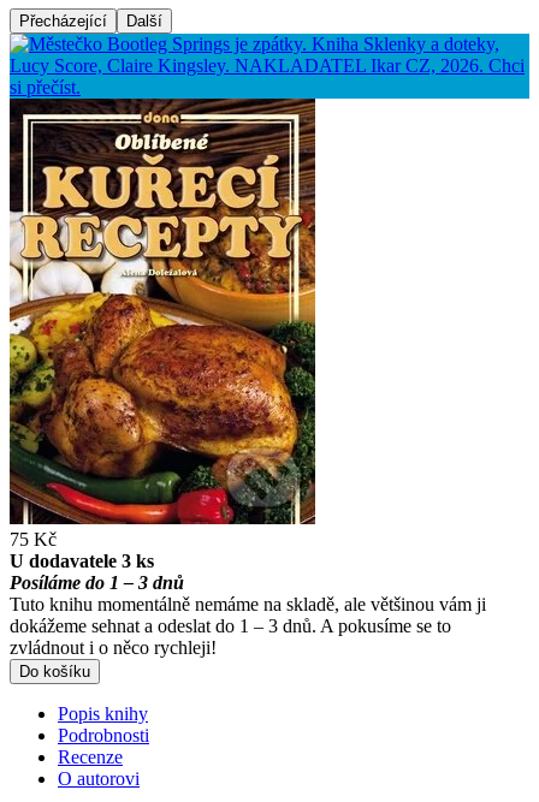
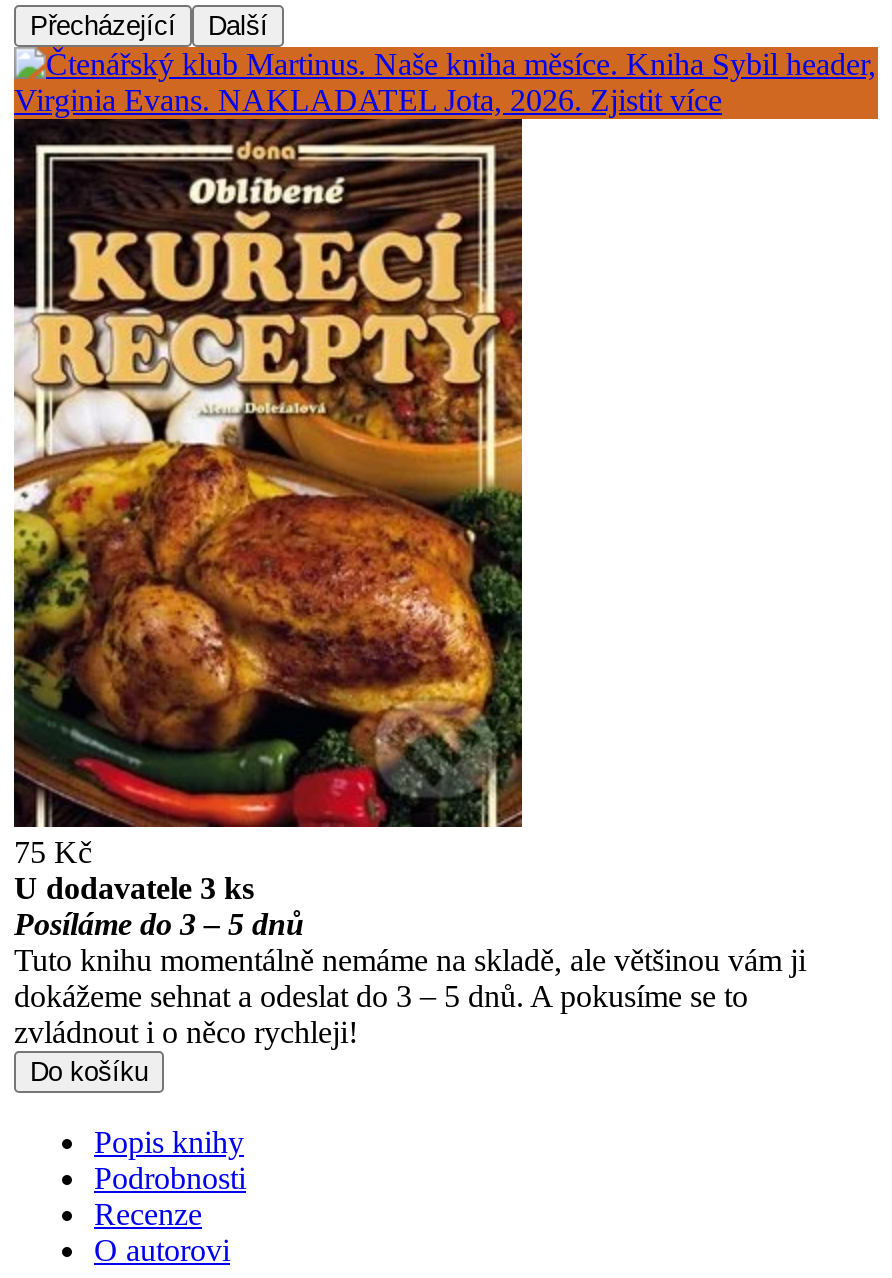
- [image]
+ [image]

- Posíláme do 1 – 3 dnů
+ Posíláme do 3 – 5 dnů

- dokážeme sehnat a odeslat do 1 – 3 dnů. A pokusíme se to
+ dokážeme sehnat a odeslat do 3 – 5 dnů. A pokusíme se to
